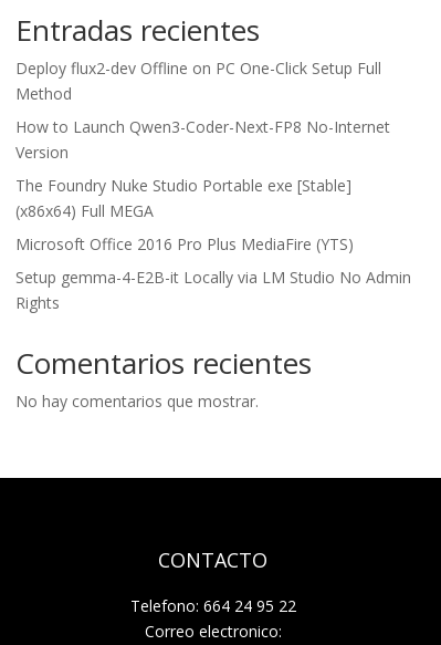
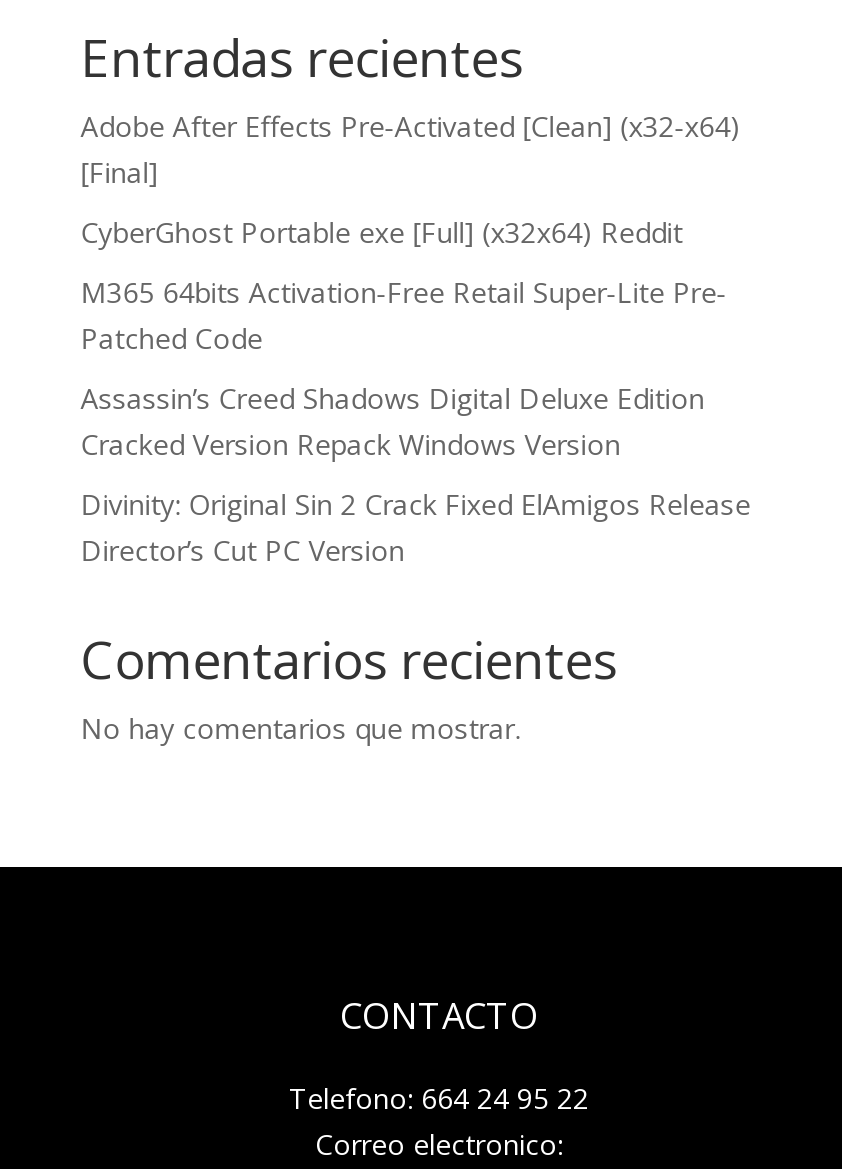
- Deploy flux2-dev Offline on PC One-Click Setup Full
- Method
+ Adobe After Effects Pre-Activated [Clean] (x32-x64)
+ [Final]

- How to Launch Qwen3-Coder-Next-FP8 No-Internet
- Version
+ CyberGhost Portable exe [Full] (x32x64) Reddit

- The Foundry Nuke Studio Portable exe [Stable]
- (x86x64) Full MEGA
+ M365 64bits Activation-Free Retail Super-Lite Pre-
+ Patched Code

- Microsoft Office 2016 Pro Plus MediaFire (YTS)
+ Assassin’s Creed Shadows Digital Deluxe Edition
+ Cracked Version Repack Windows Version

- Setup gemma-4-E2B-it Locally via LM Studio No Admin
- Rights
+ Divinity: Original Sin 2 Crack Fixed ElAmigos Release
+ Director’s Cut PC Version
